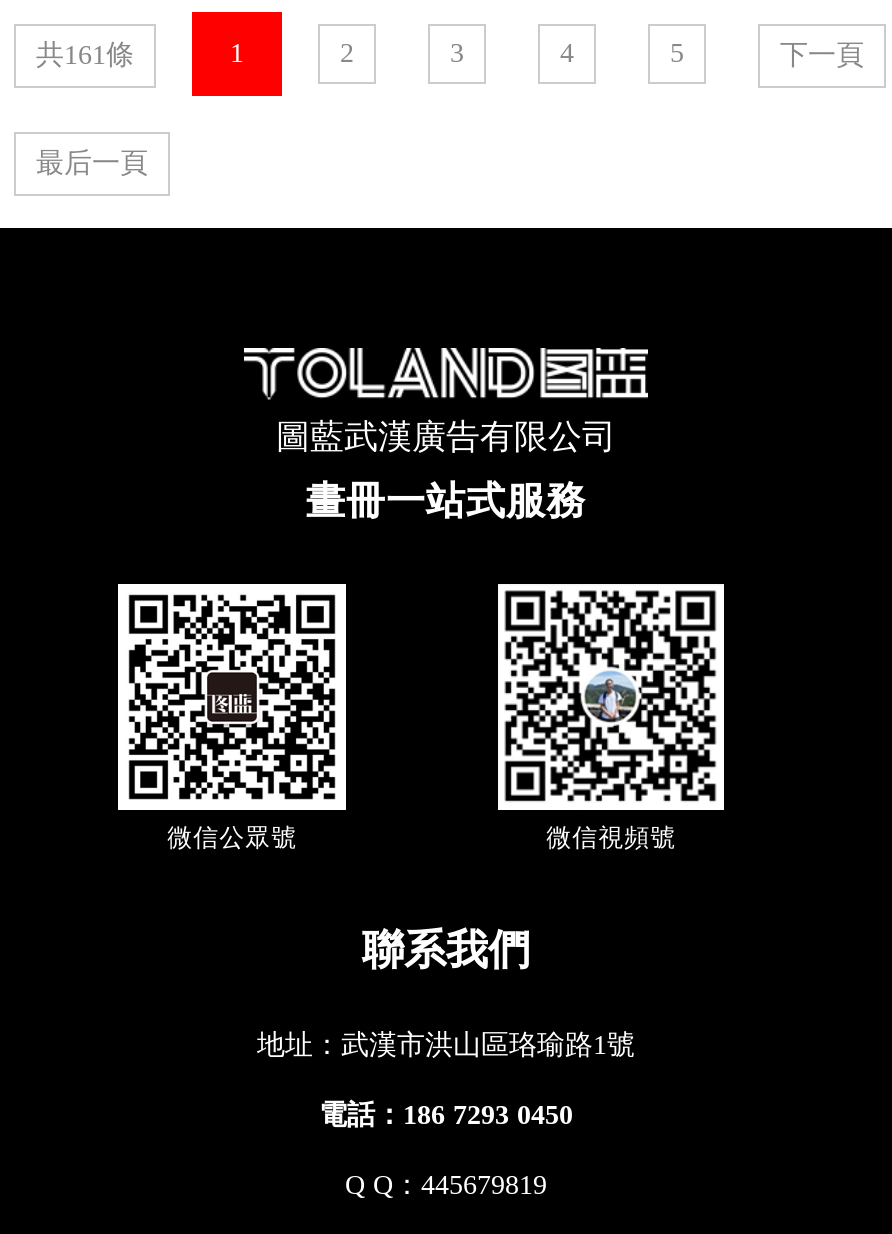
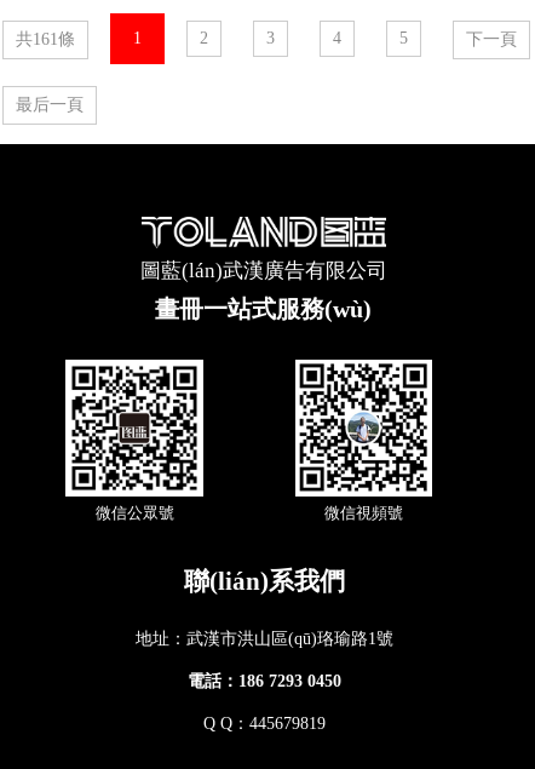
- 圖藍武漢廣告有限公司
+ 圖藍(lán)武漢廣告有限公司

- 畫冊一站式服務
+ 畫冊一站式服務(wù)

- 聯系我們
+ 聯(lián)系我們

- 地址：武漢市洪山區珞瑜路1號
+ 地址：武漢市洪山區(qū)珞瑜路1號
